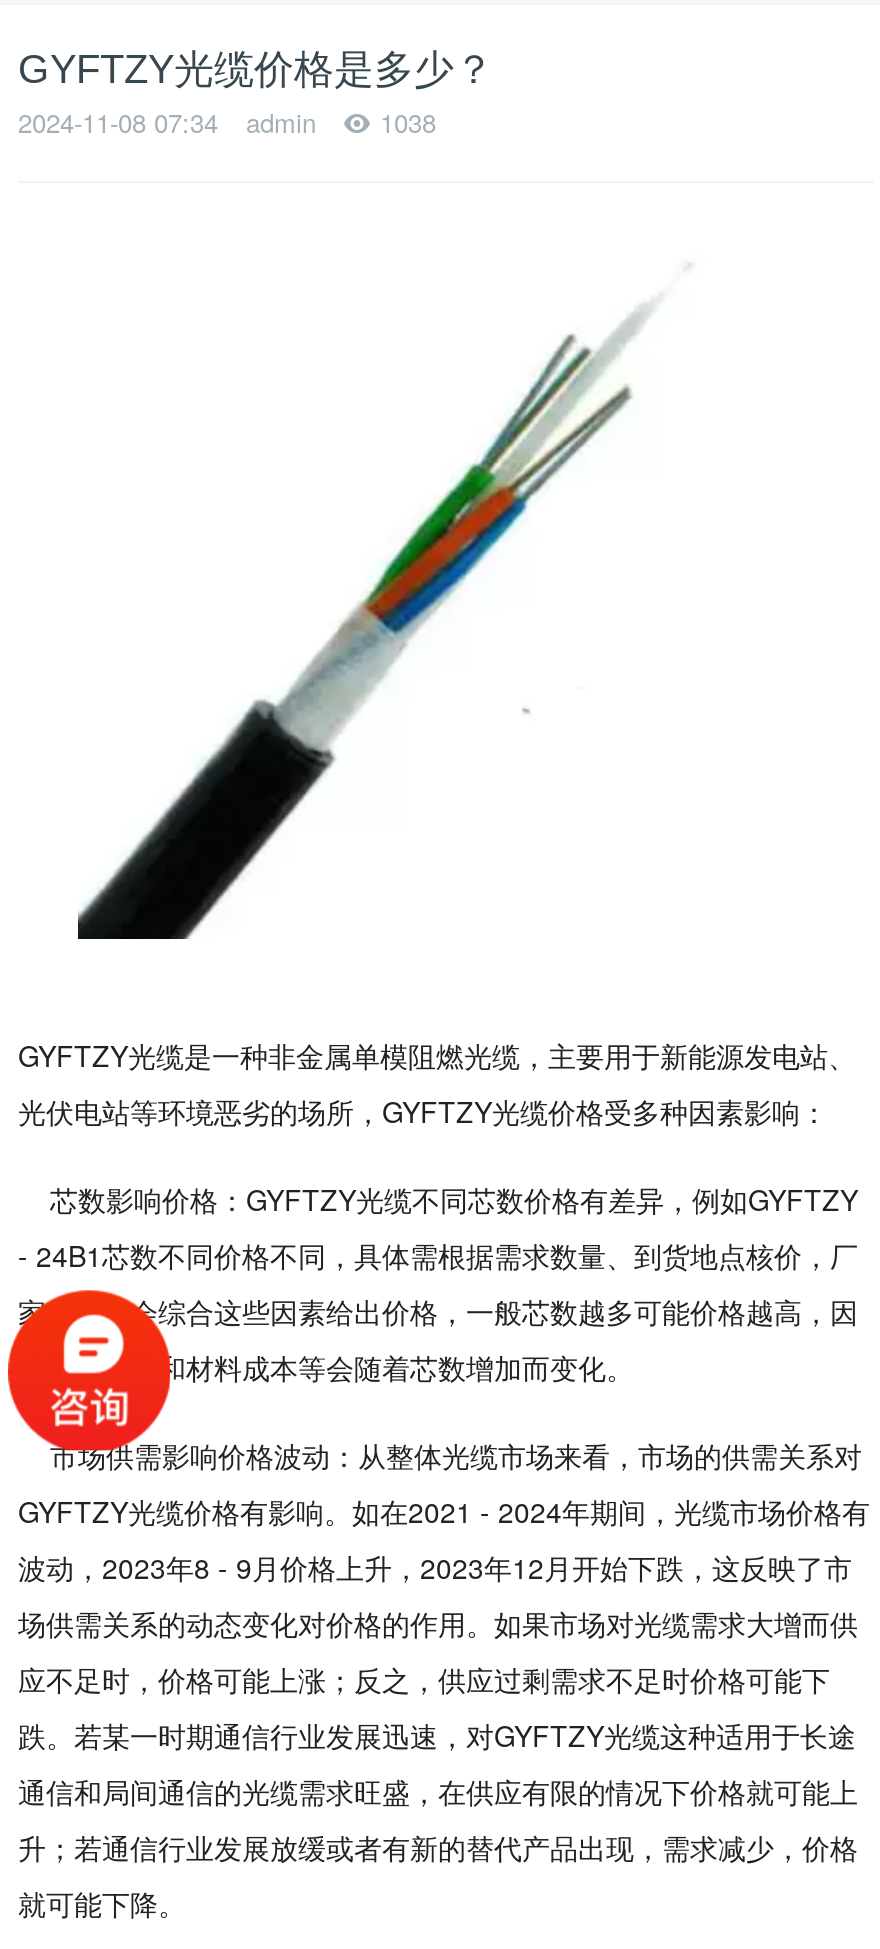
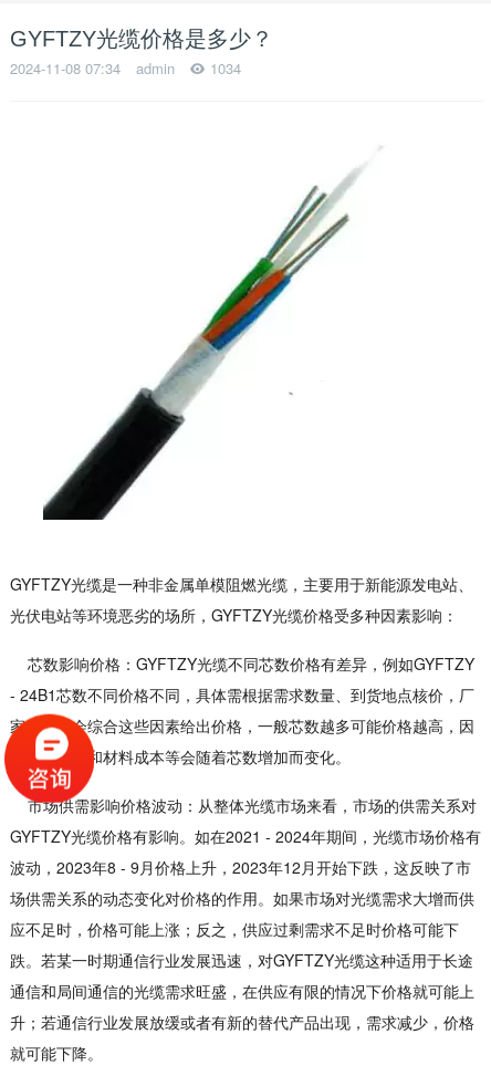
- 2024-11-08 07:34 admin 1038
+ 2024-11-08 07:34 admin 1034
